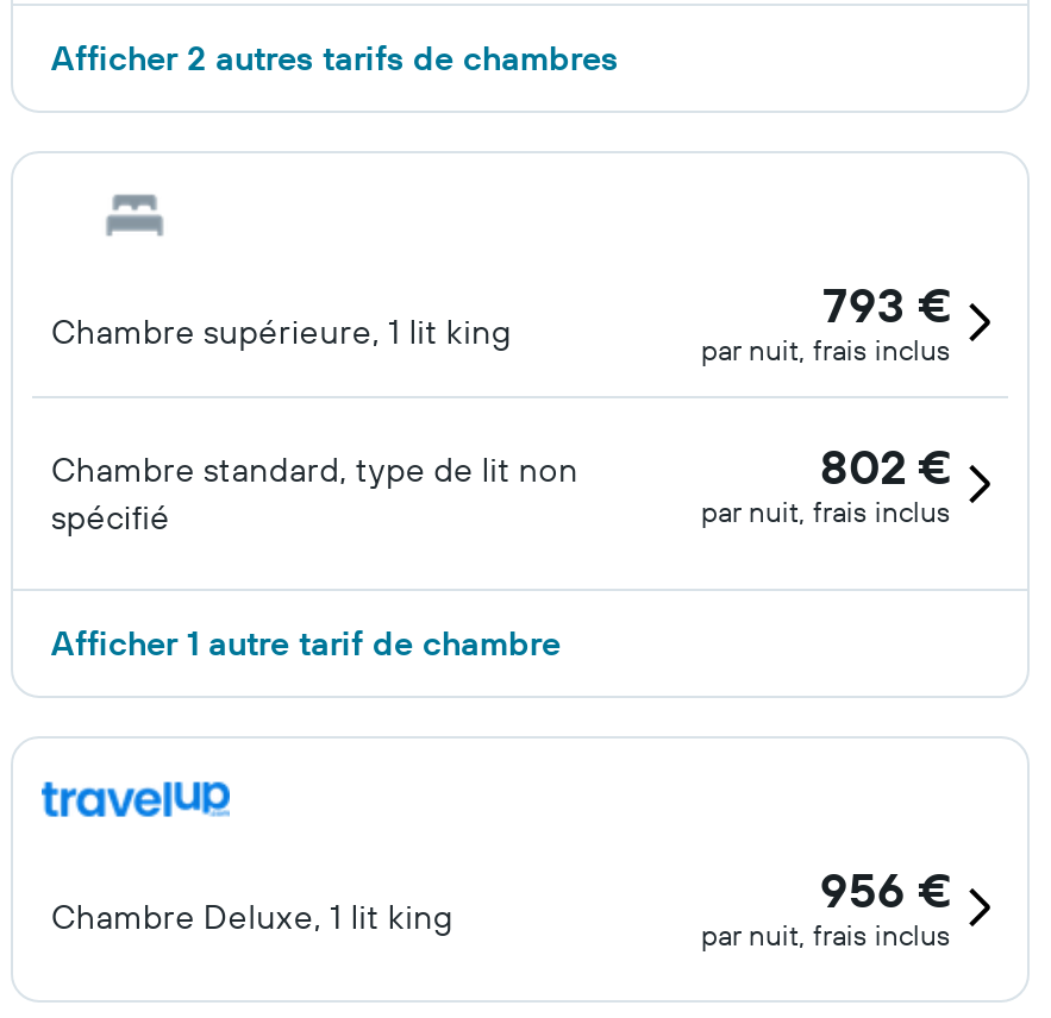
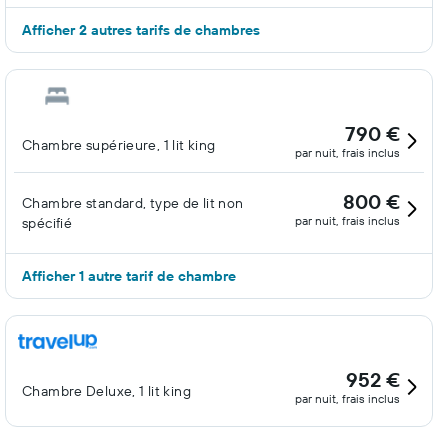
- 793 €
+ 790 €

- 802 €
+ 800 €

- 956 €
+ 952 €
